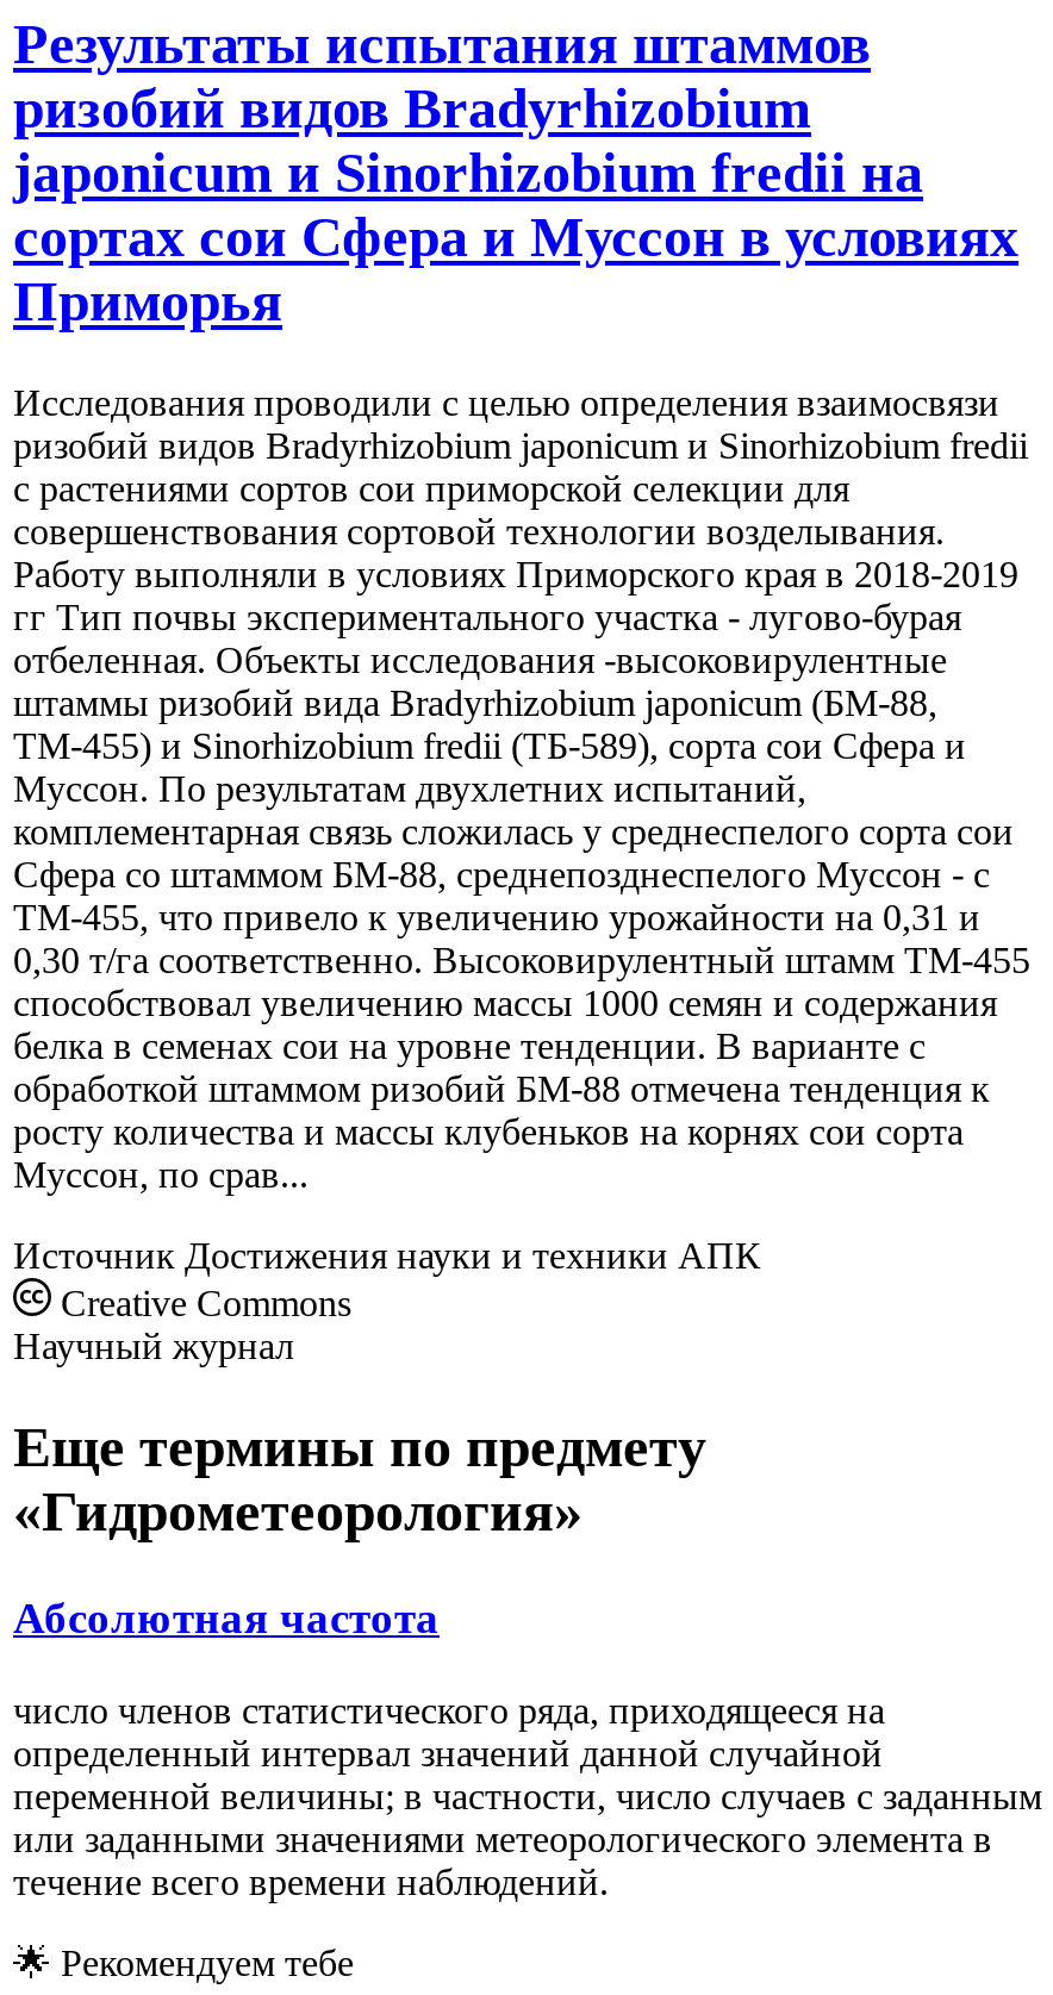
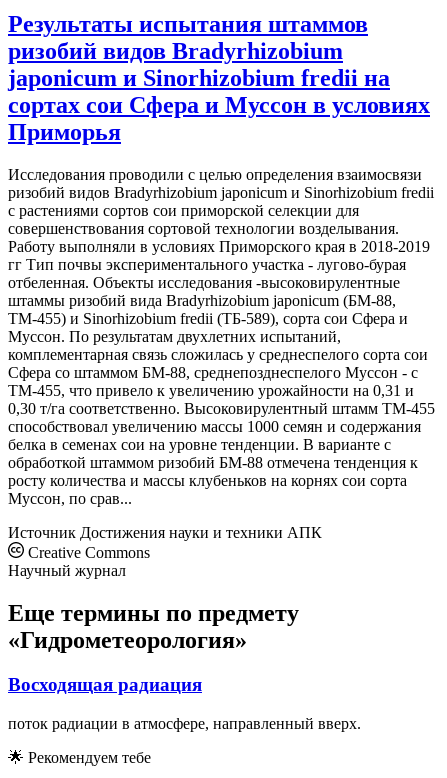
- Абсолютная частота
+ Восходящая радиация

- число членов статистического ряда, приходящееся на
- определенный интервал значений данной случайной
- переменной величины; в частности, число случаев с заданным
- или заданными значениями метеорологического элемента в
- течение всего времени наблюдений.
+ поток радиации в атмосфере, направленный вверх.
